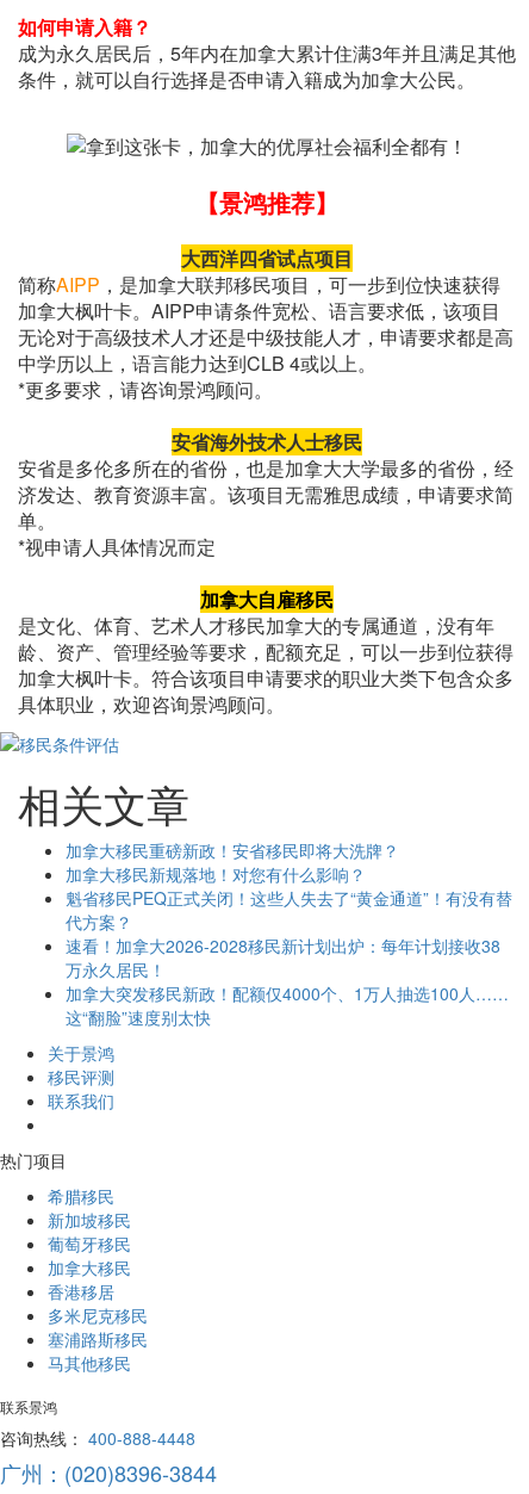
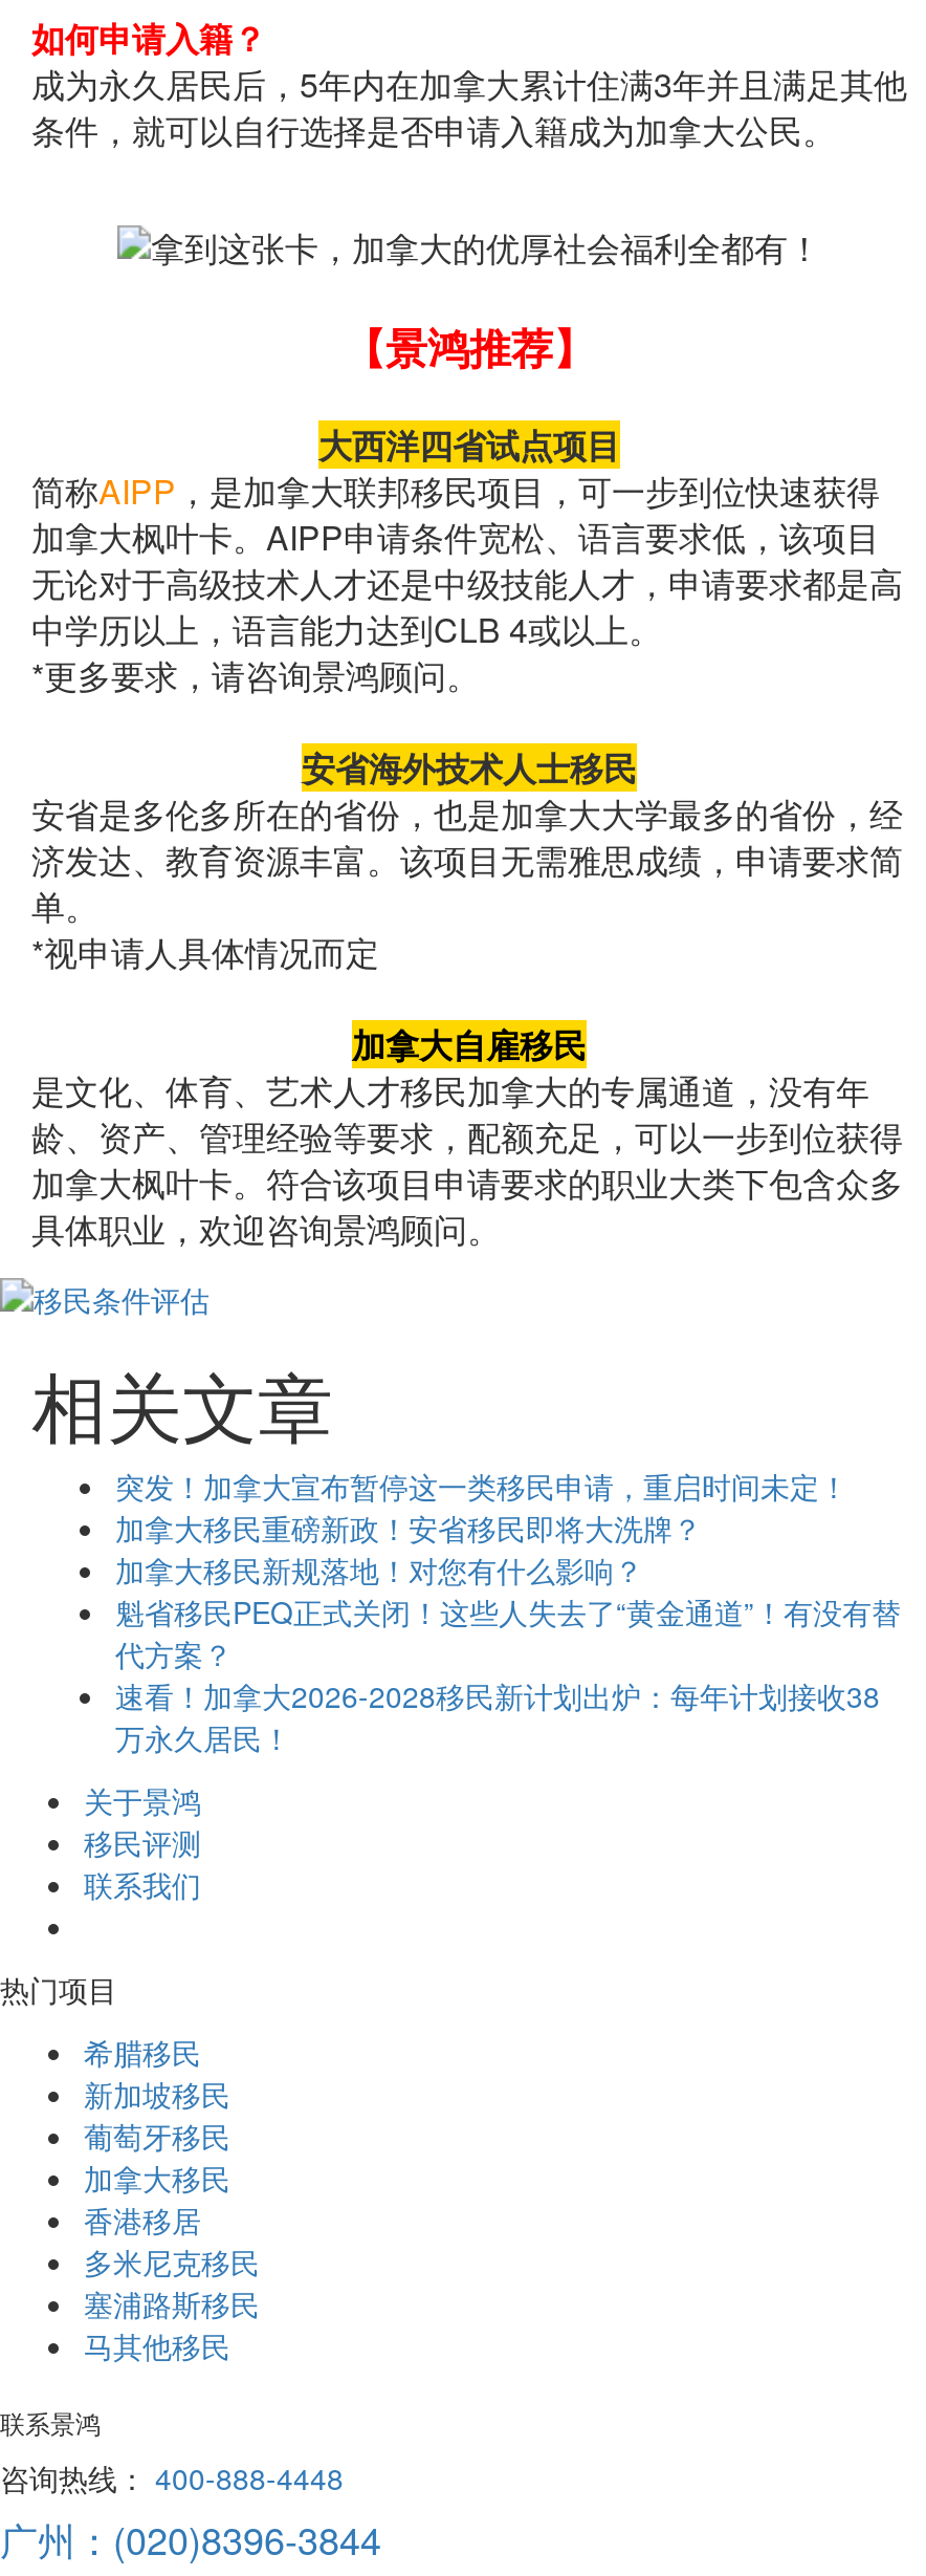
+ 突发！加拿大宣布暂停这一类移民申请，重启时间未定！

moved down: 加拿大移民重磅新政！安省移民即将大洗牌？ | 加拿大移民新规落地！对您有什么影响？ | 魁省移民PEQ正式关闭！这些人失去了“黄金通道”！有没有替 | 代方案？ | 速看！加拿大2026-2028移民新计划出炉：每年计划接收38 | 万永久居民！

- 加拿大突发移民新政！配额仅4000个、1万人抽选100人……
- 这“翻脸”速度别太快
